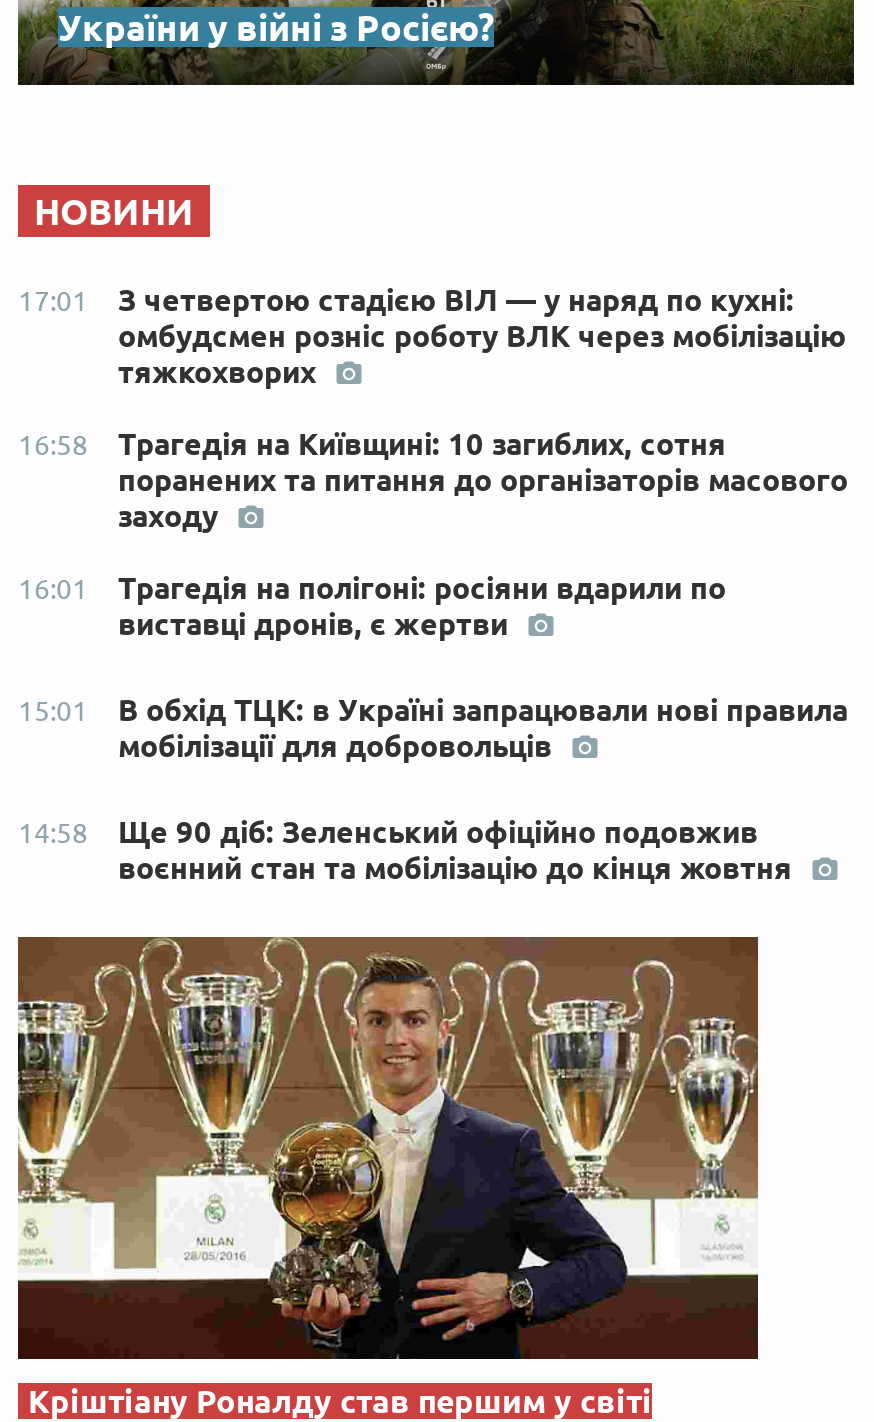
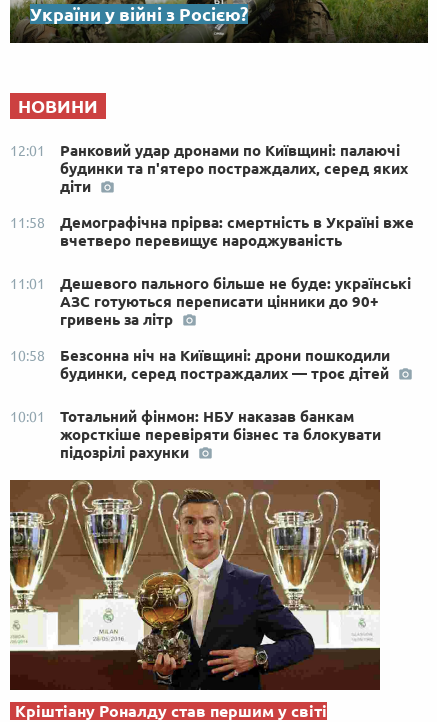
- 17:01
- З четвертою стадією ВІЛ — у наряд по кухні:
- омбудсмен розніс роботу ВЛК через мобілізацію
- тяжкохворих
+ 12:01
+ Ранковий удар дронами по Київщині: палаючі
+ будинки та п'ятеро постраждалих, серед яких
+ діти

- 16:58
- Трагедія на Київщині: 10 загиблих, сотня
- поранених та питання до організаторів масового
- заходу
+ 11:58
+ Демографічна прірва: смертність в Україні вже
+ вчетверо перевищує народжуваність

- 16:01
- Трагедія на полігоні: росіяни вдарили по
- виставці дронів, є жертви
+ 11:01
+ Дешевого пального більше не буде: українські
+ АЗС готуються переписати цінники до 90+
+ гривень за літр

- 15:01
- В обхід ТЦК: в Україні запрацювали нові правила
- мобілізації для добровольців
+ 10:58
+ Безсонна ніч на Київщині: дрони пошкодили
+ будинки, серед постраждалих — троє дітей

- 14:58
- Ще 90 діб: Зеленський офіційно подовжив
- воєнний стан та мобілізацію до кінця жовтня
+ 10:01
+ Тотальний фінмон: НБУ наказав банкам
+ жорсткіше перевіряти бізнес та блокувати
+ підозрілі рахунки
